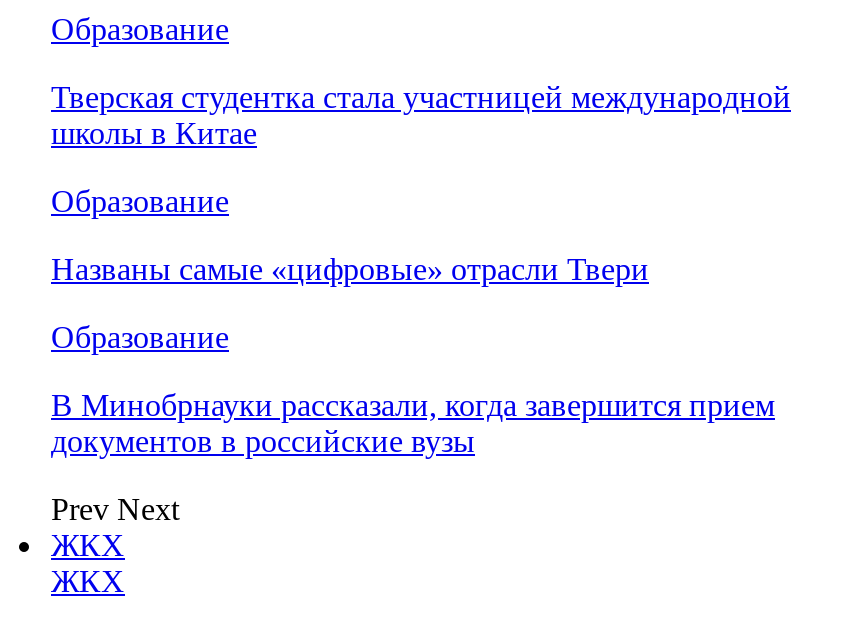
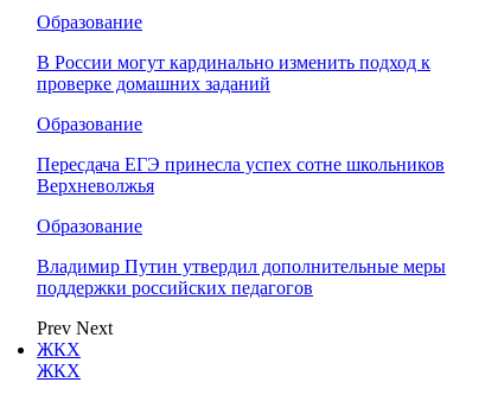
- Тверская студентка стала участницей международной
- школы в Китае
+ В России могут кардинально изменить подход к
+ проверке домашних заданий

- Названы самые «цифровые» отрасли Твери
+ Пересдача ЕГЭ принесла успех сотне школьников
+ Верхневолжья

- В Минобрнауки рассказали, когда завершится прием
- документов в российские вузы
+ Владимир Путин утвердил дополнительные меры
+ поддержки российских педагогов
